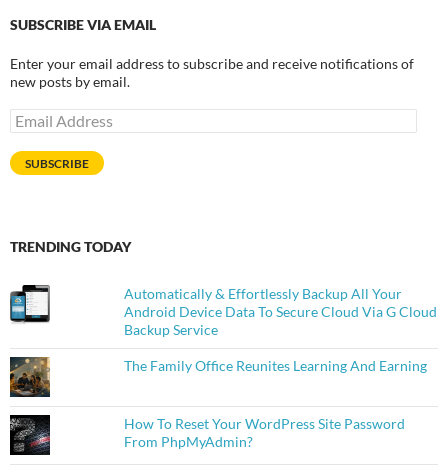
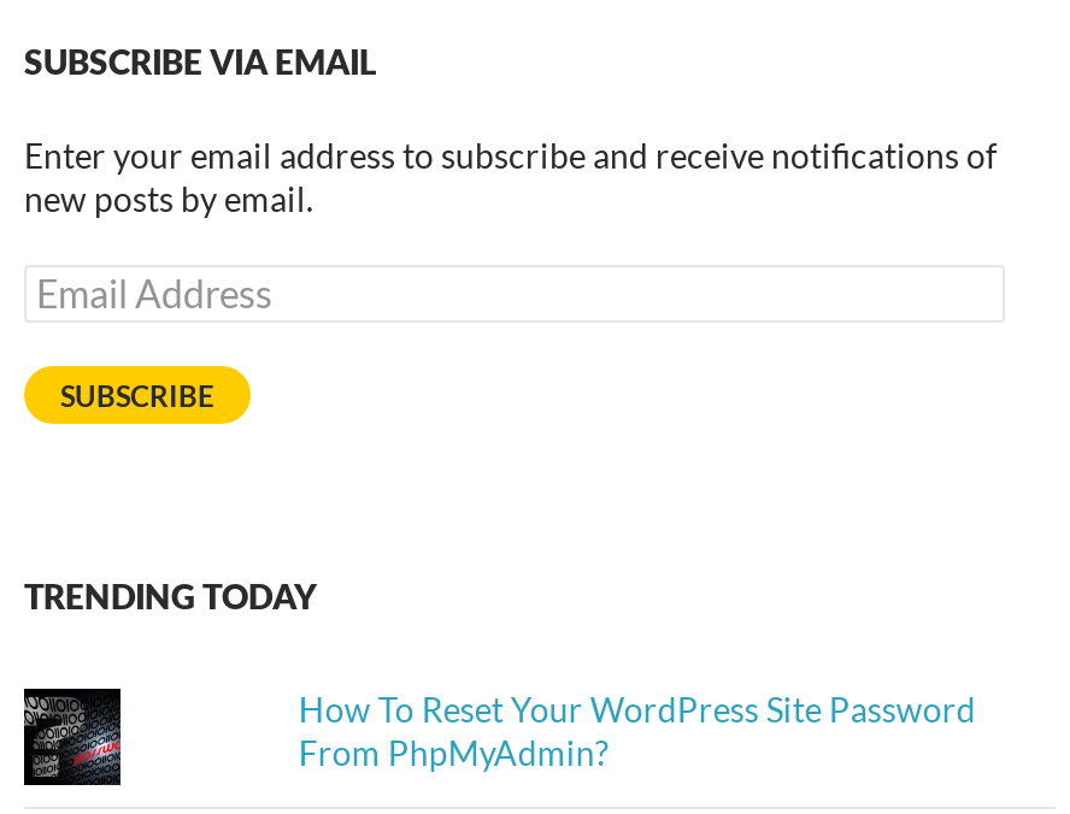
- [image]

- Automatically & Effortlessly Backup All Your
- Android Device Data To Secure Cloud Via G Cloud
- Backup Service
- The Family Office Reunites Learning And Earning

- [image]
